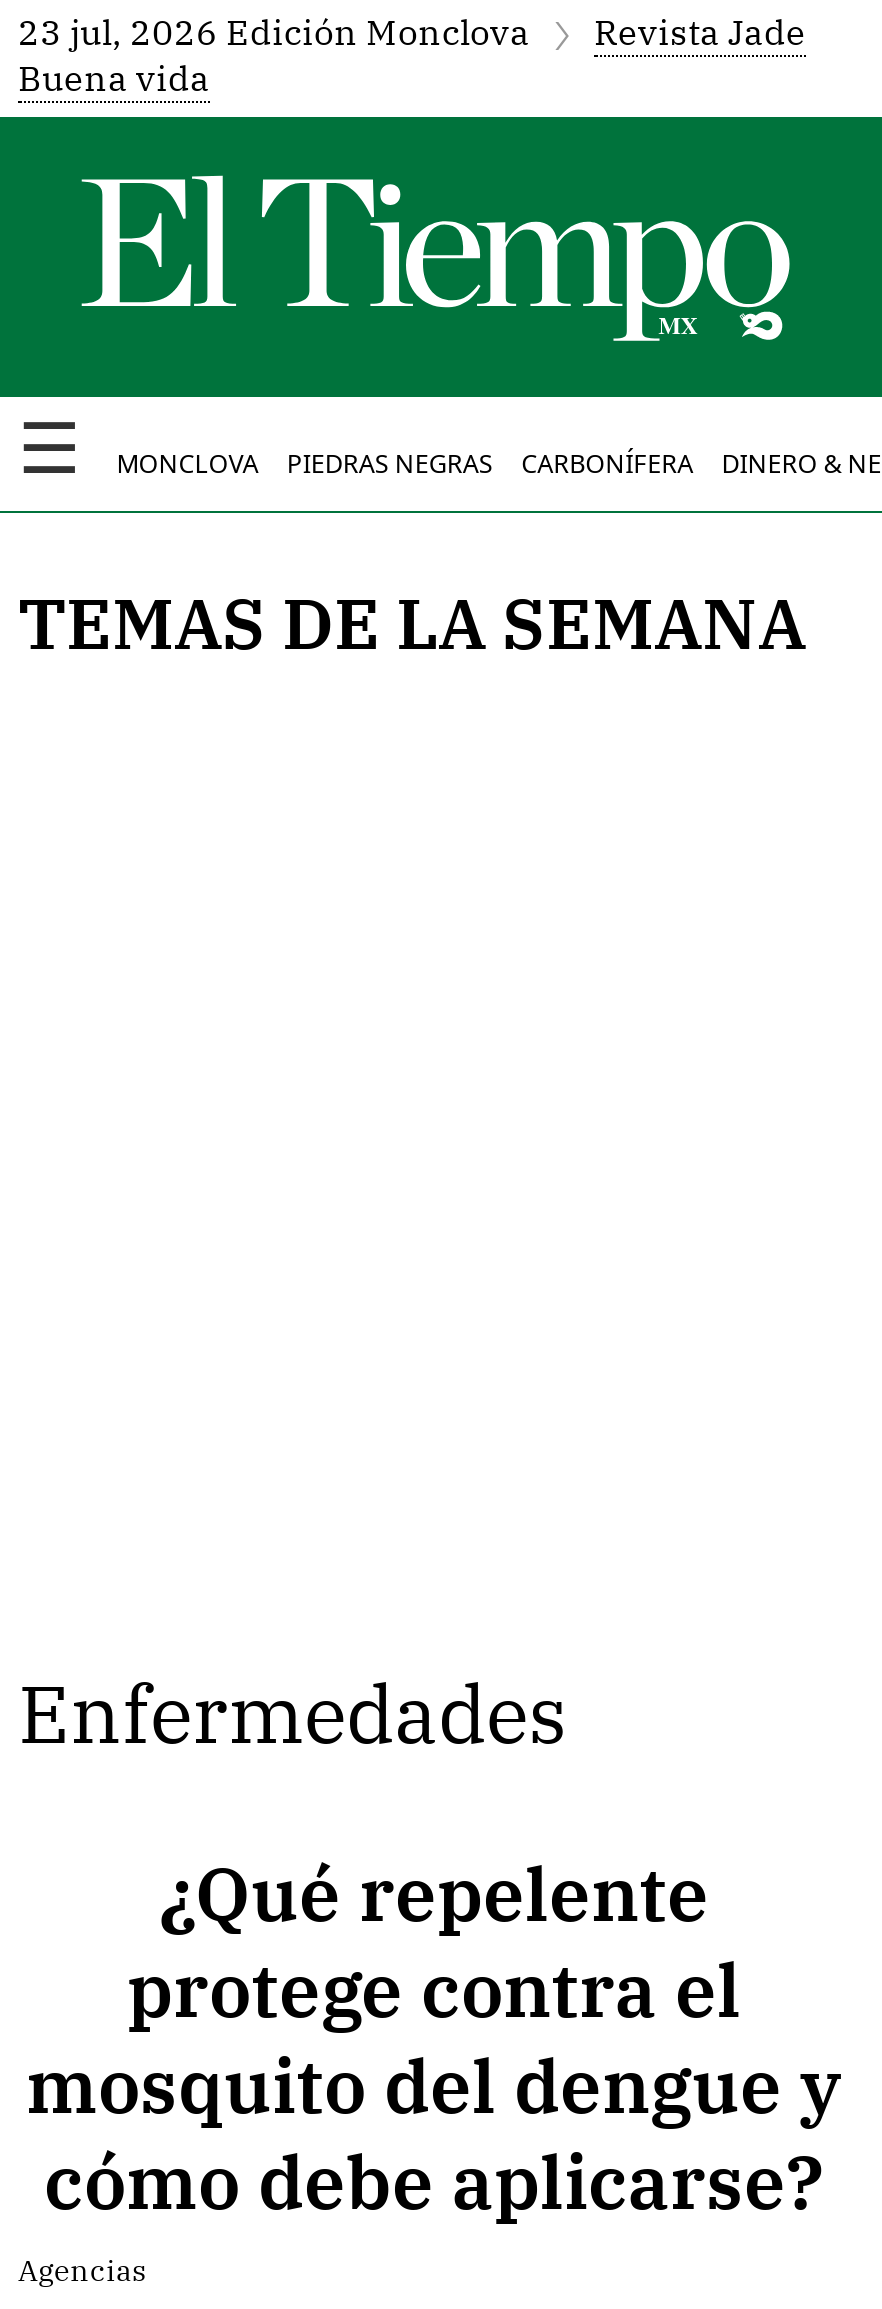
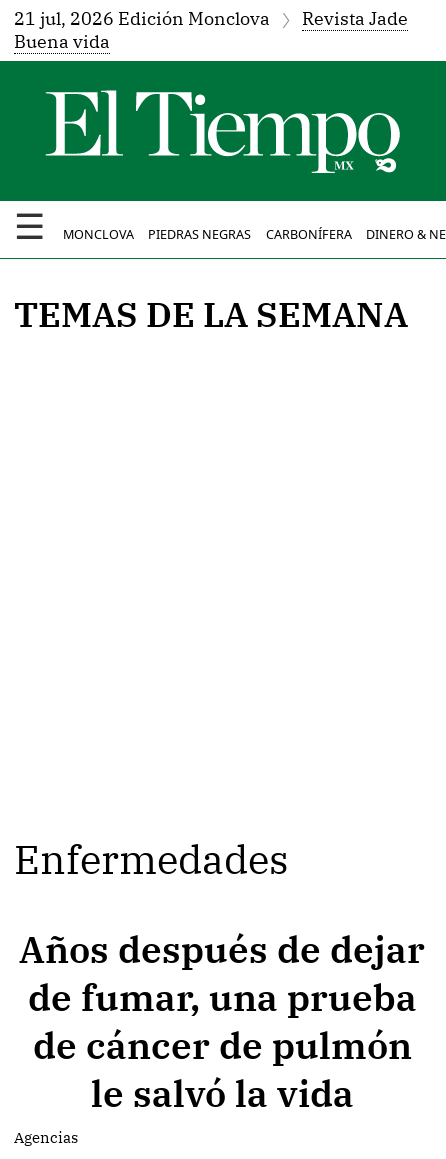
- 23 jul, 2026 Edición Monclova
+ 21 jul, 2026 Edición Monclova

- ¿Qué repelente
- protege contra el
- mosquito del dengue y
- cómo debe aplicarse?
+ Años después de dejar
+ de fumar, una prueba
+ de cáncer de pulmón
+ le salvó la vida
